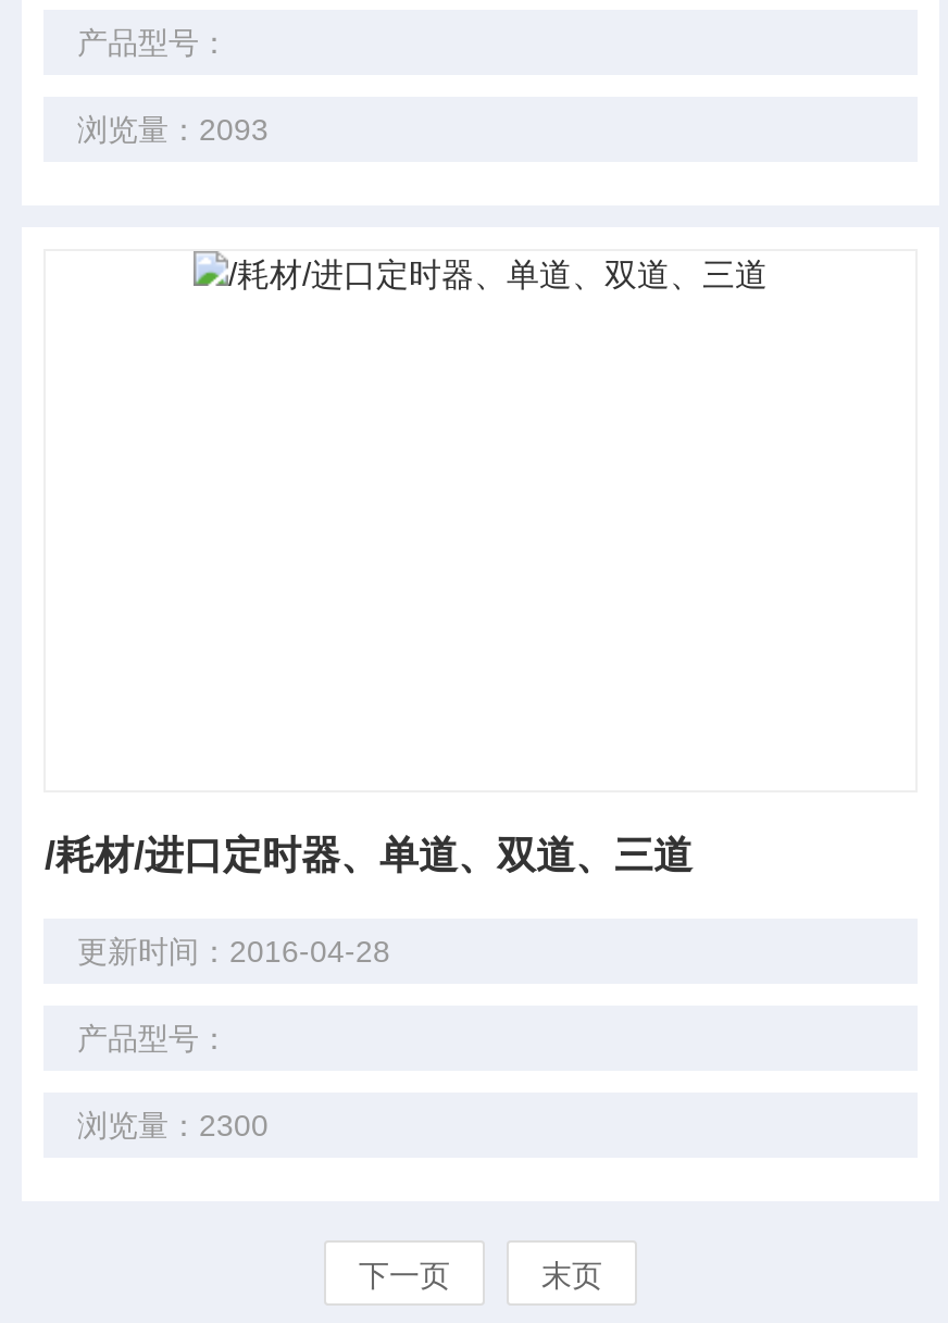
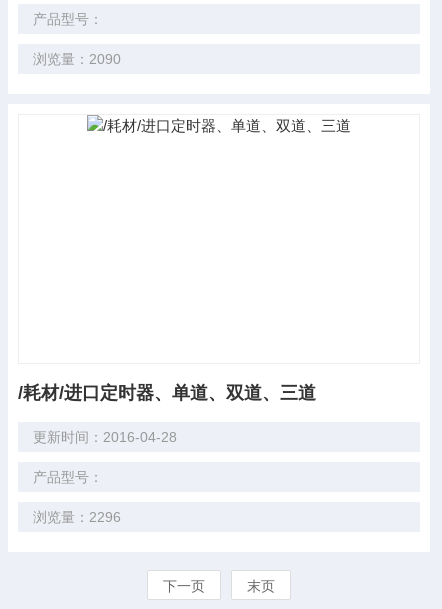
- 浏览量：2093
+ 浏览量：2090

- 浏览量：2300
+ 浏览量：2296
